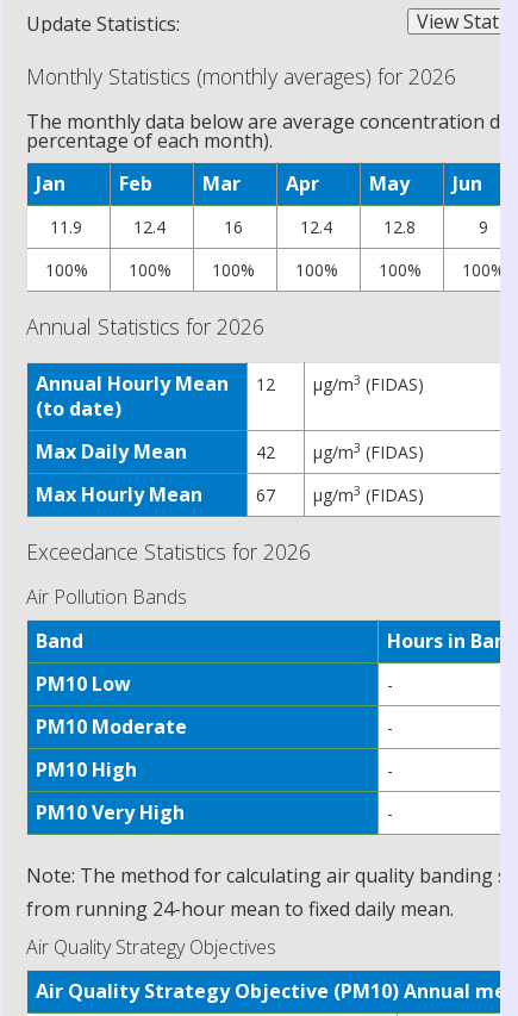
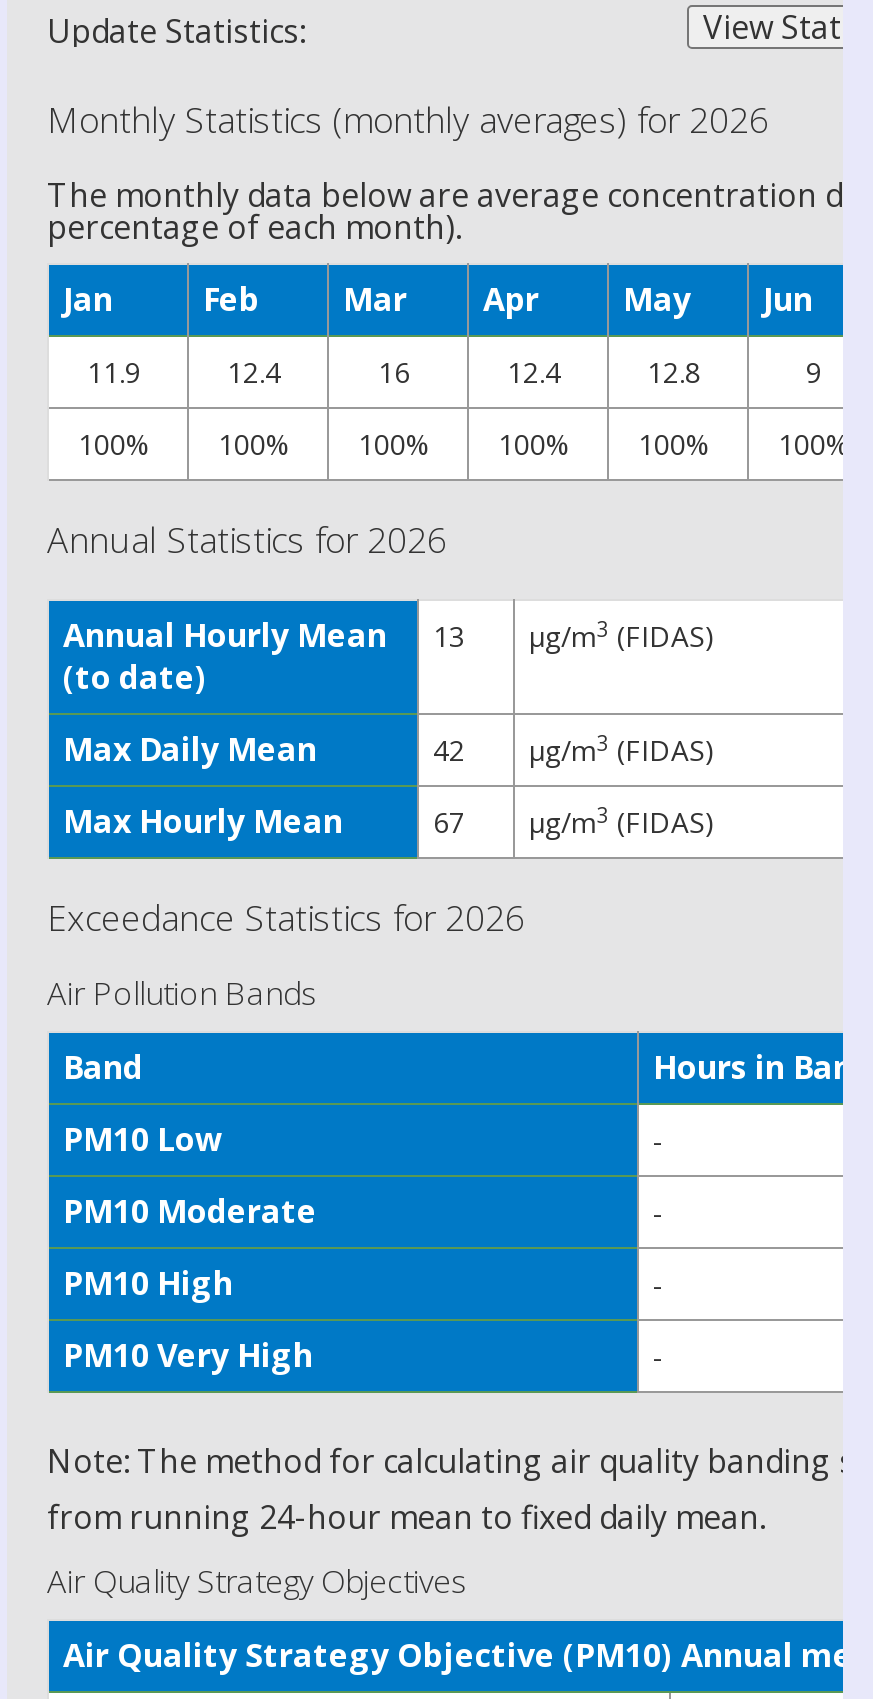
- Annual Hourly Mean 12 µg/m3 (FIDAS)
+ Annual Hourly Mean 13 µg/m3 (FIDAS)
